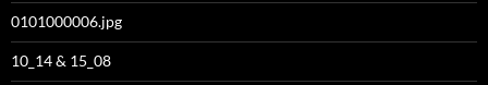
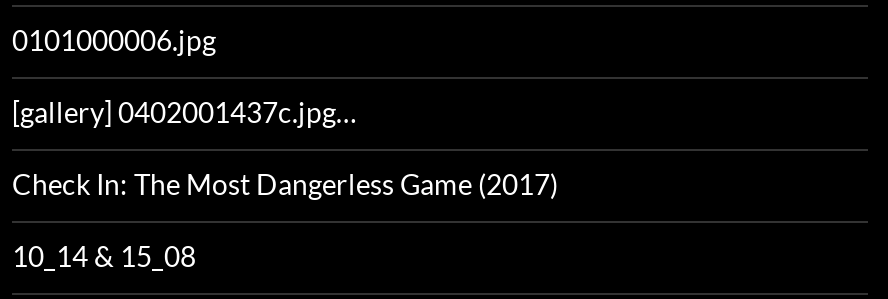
+ [gallery] 0402001437c.jpg…
+ Check In: The Most Dangerless Game (2017)
